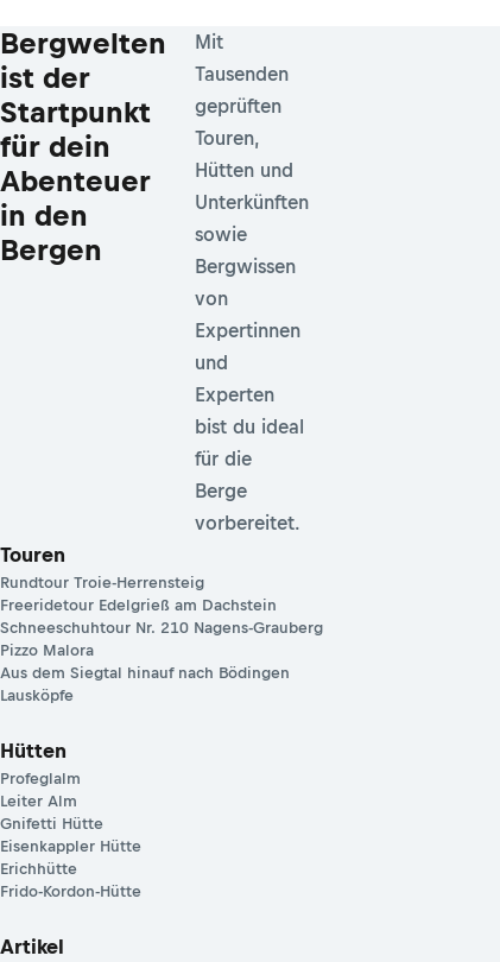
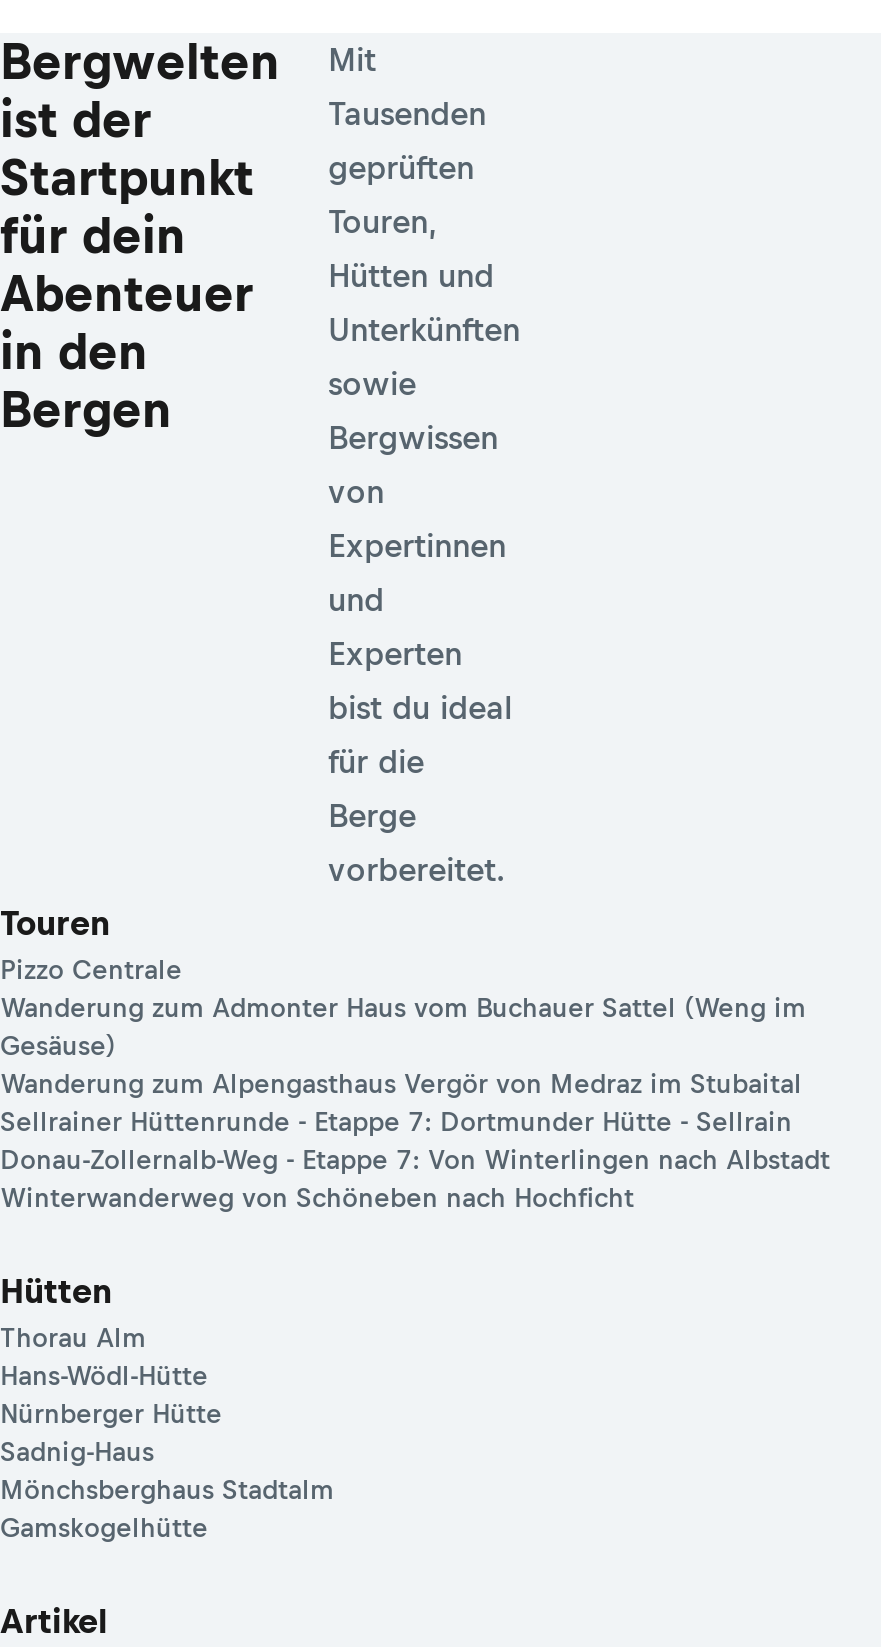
- Rundtour Troie-Herrensteig
- Freeridetour Edelgrieß am Dachstein
- Schneeschuhtour Nr. 210 Nagens-Grauberg
- Pizzo Malora
- Aus dem Siegtal hinauf nach Bödingen
- Lausköpfe
+ Pizzo Centrale
+ Wanderung zum Admonter Haus vom Buchauer Sattel (Weng im
+ Gesäuse)
+ Wanderung zum Alpengasthaus Vergör von Medraz im Stubaital
+ Sellrainer Hüttenrunde - Etappe 7: Dortmunder Hütte - Sellrain
+ Donau-Zollernalb-Weg - Etappe 7: Von Winterlingen nach Albstadt
+ Winterwanderweg von Schöneben nach Hochficht

- Profeglalm
- Leiter Alm
- Gnifetti Hütte
- Eisenkappler Hütte
- Erichhütte
- Frido-Kordon-Hütte
+ Thorau Alm
+ Hans-Wödl-Hütte
+ Nürnberger Hütte
+ Sadnig-Haus
+ Mönchsberghaus Stadtalm
+ Gamskogelhütte
